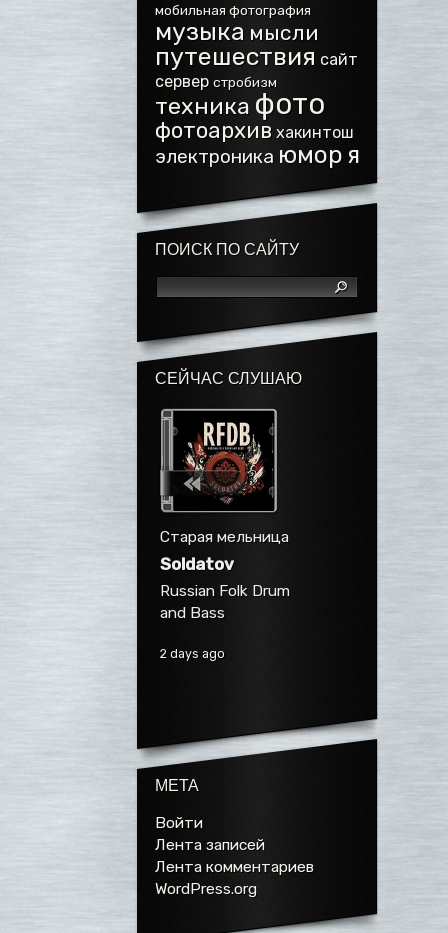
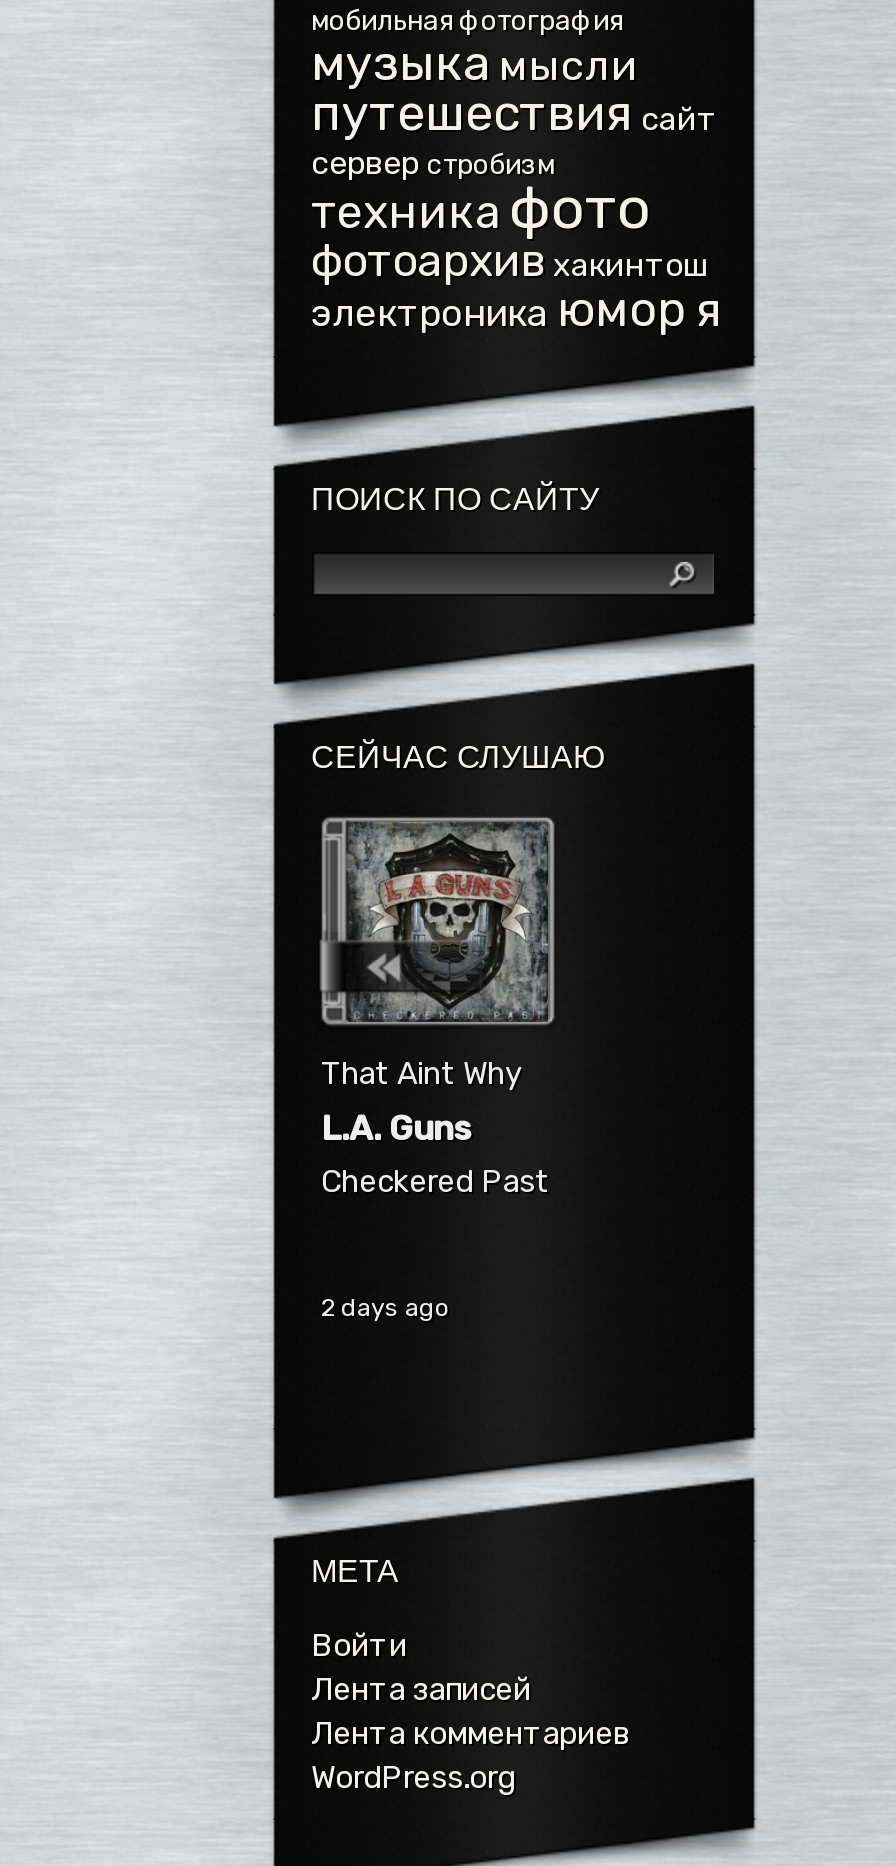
- [image]
- Старая мельница
- Soldatov
- Russian Folk Drum
- and Bass
+ [image]
+ That Aint Why
+ L.A. Guns
+ Checkered Past
